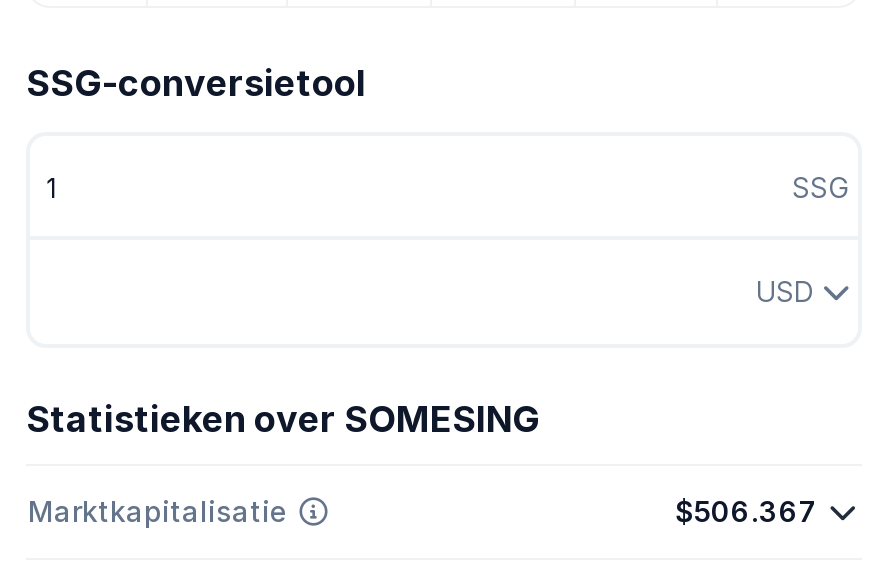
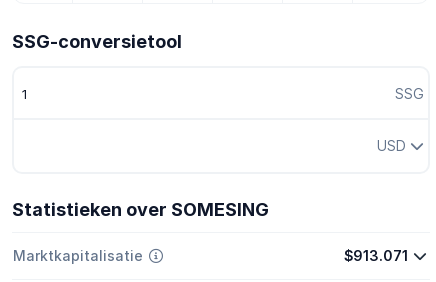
- $506.367
+ $913.071
